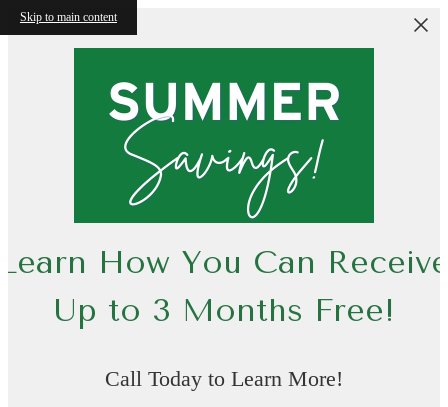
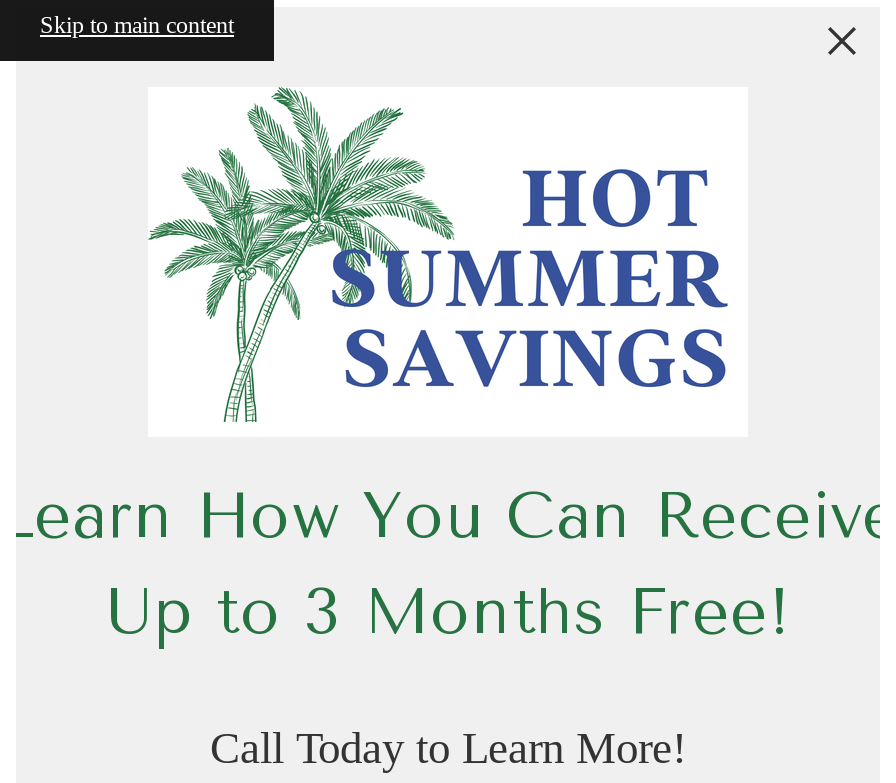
- [image]
+ [image]
